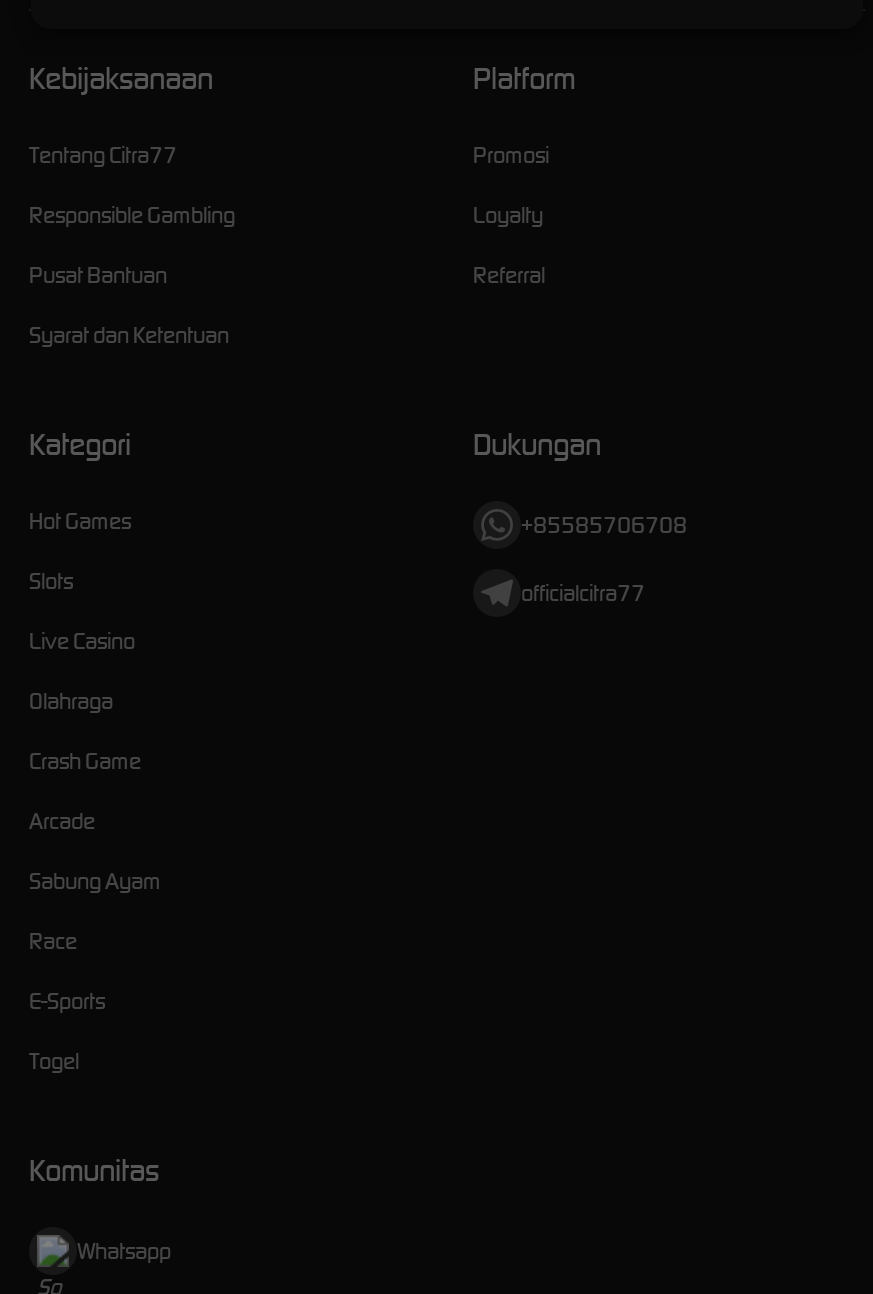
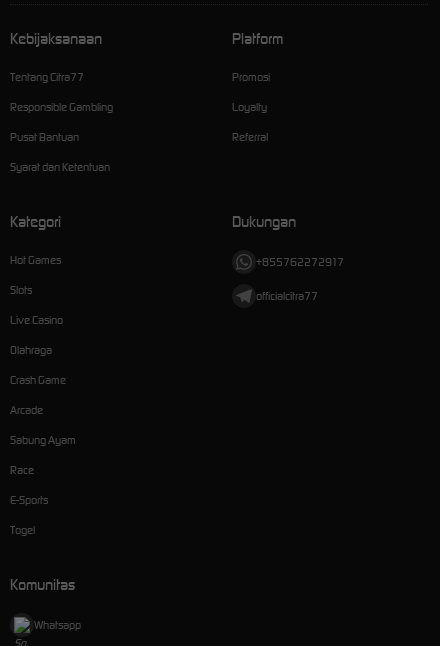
- +85585706708
+ +855762272917
